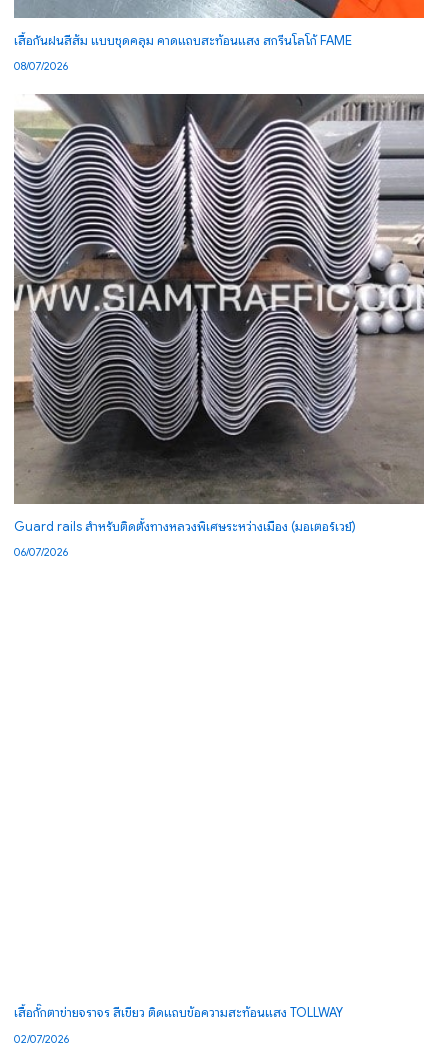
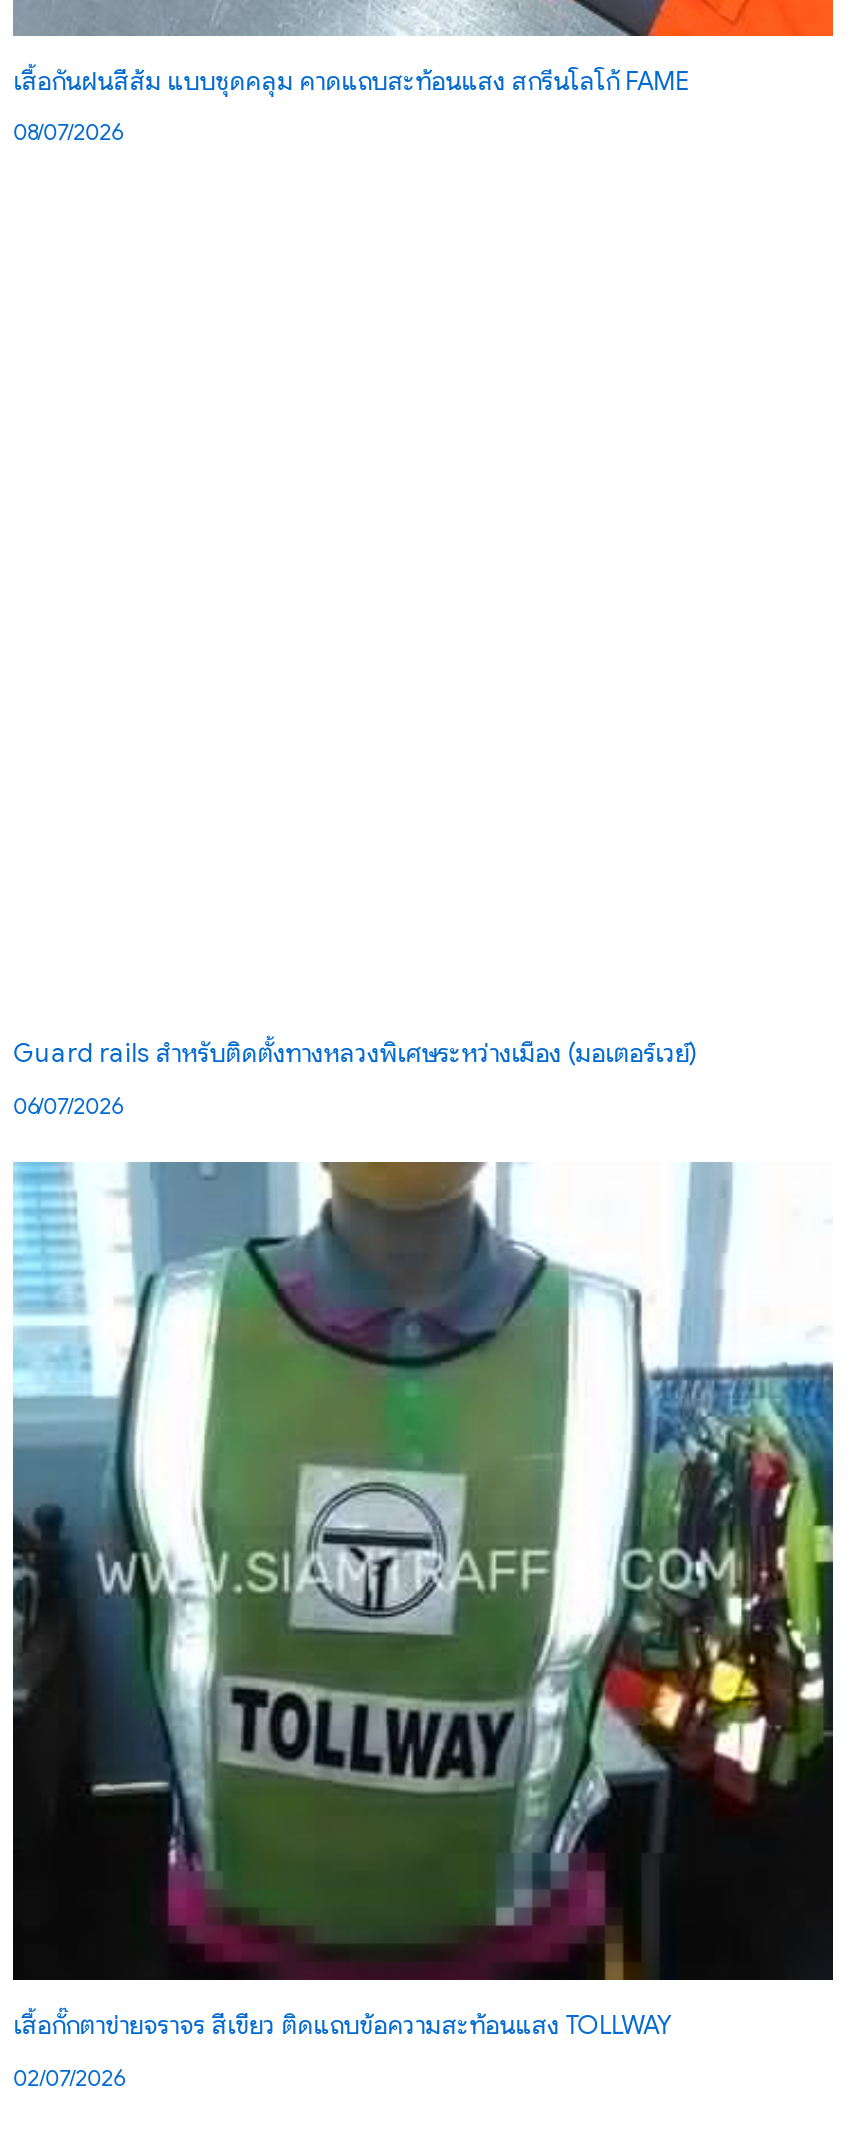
- [image]

+ [image]
